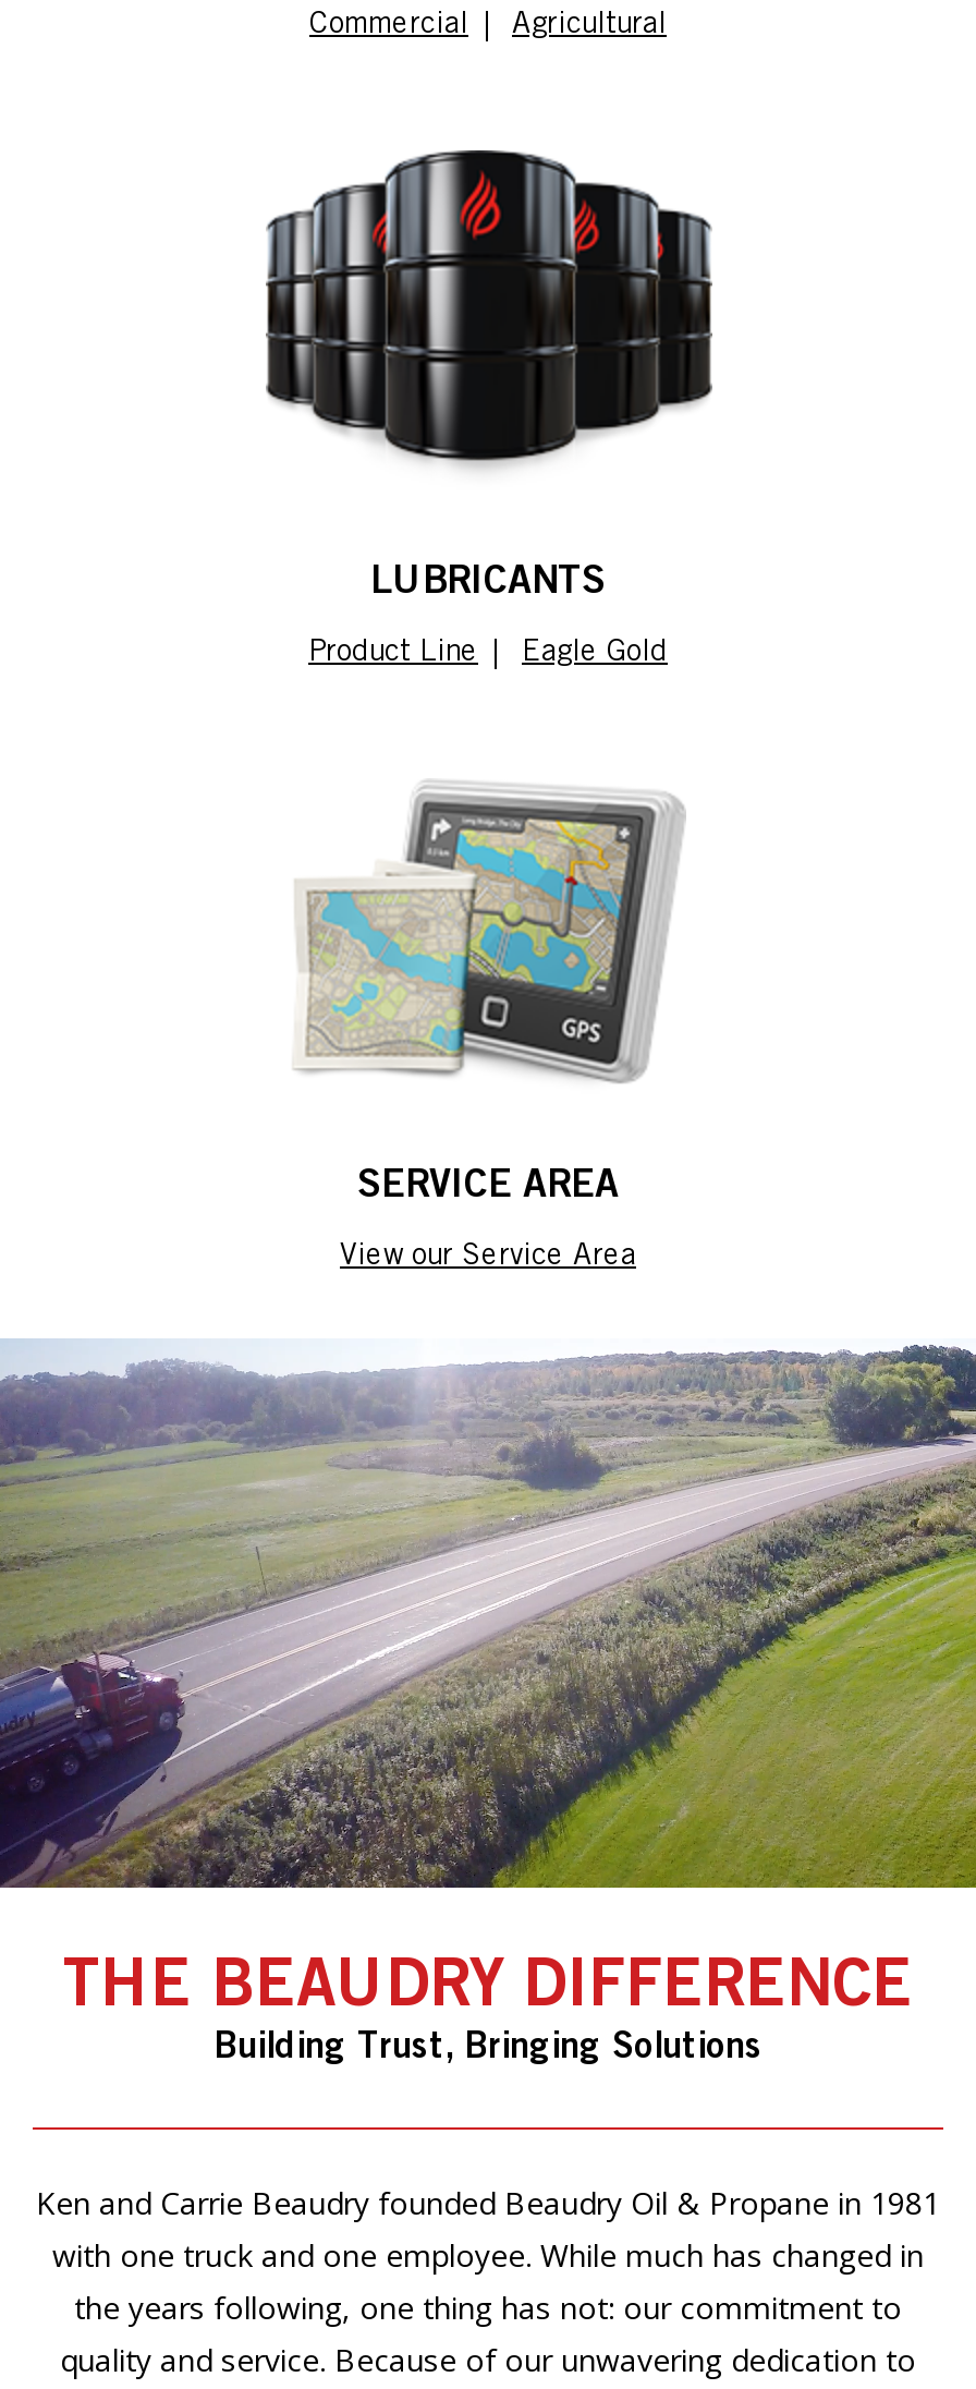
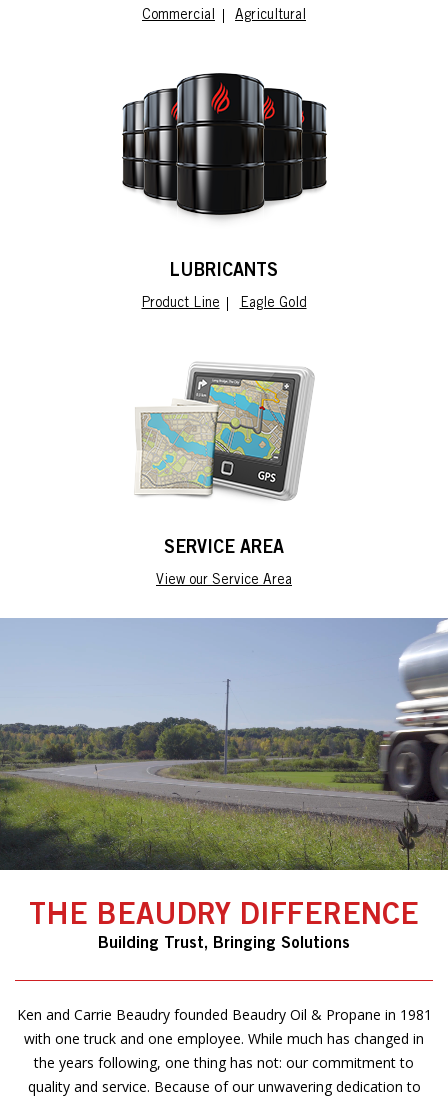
- [image]
+ [image]
